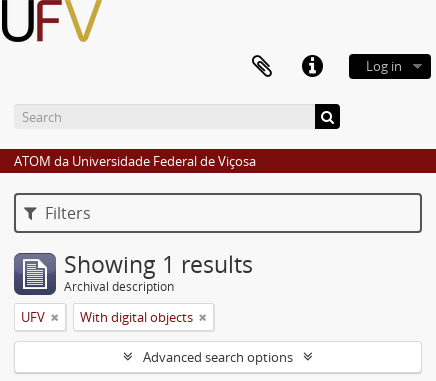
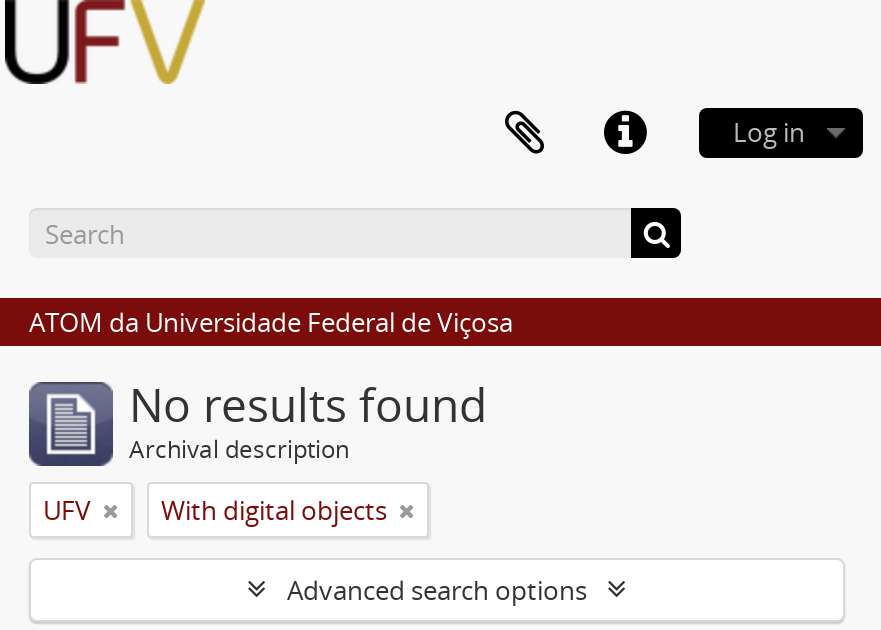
- Filters
- Showing 1 results
+ No results found
